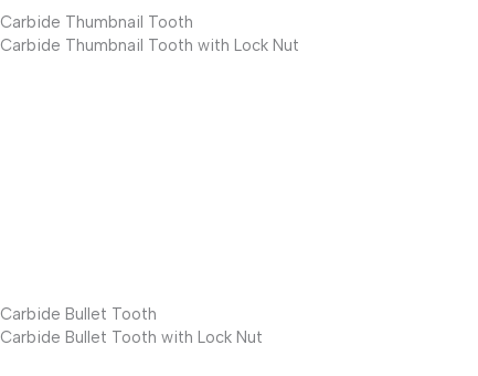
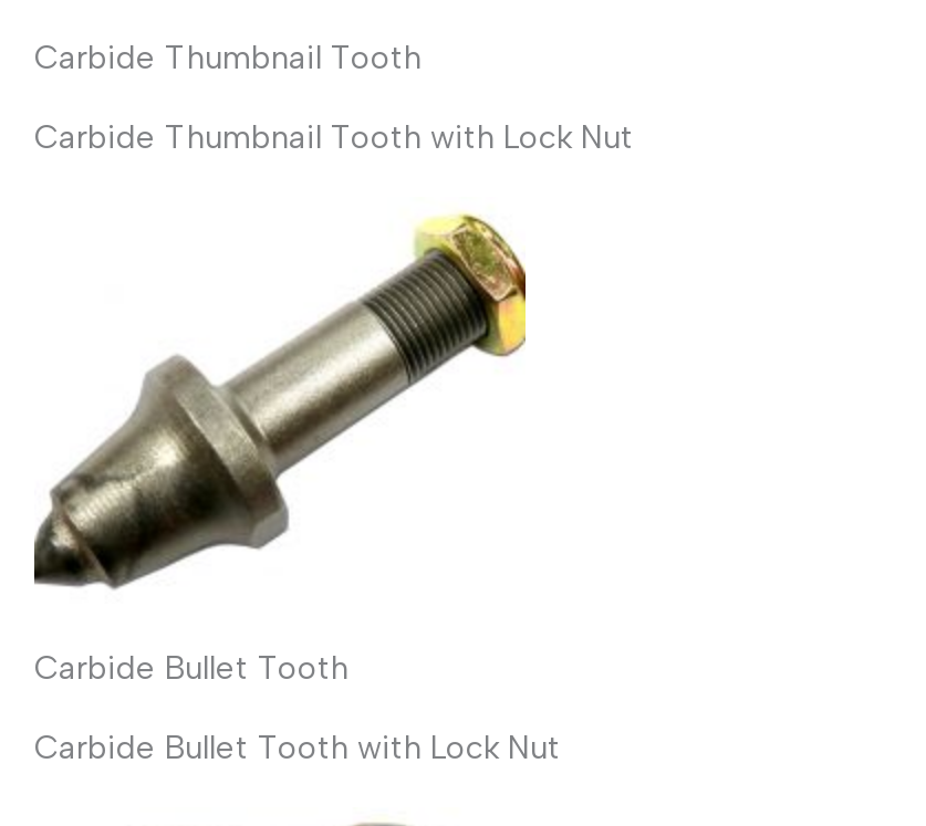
+ [image]
